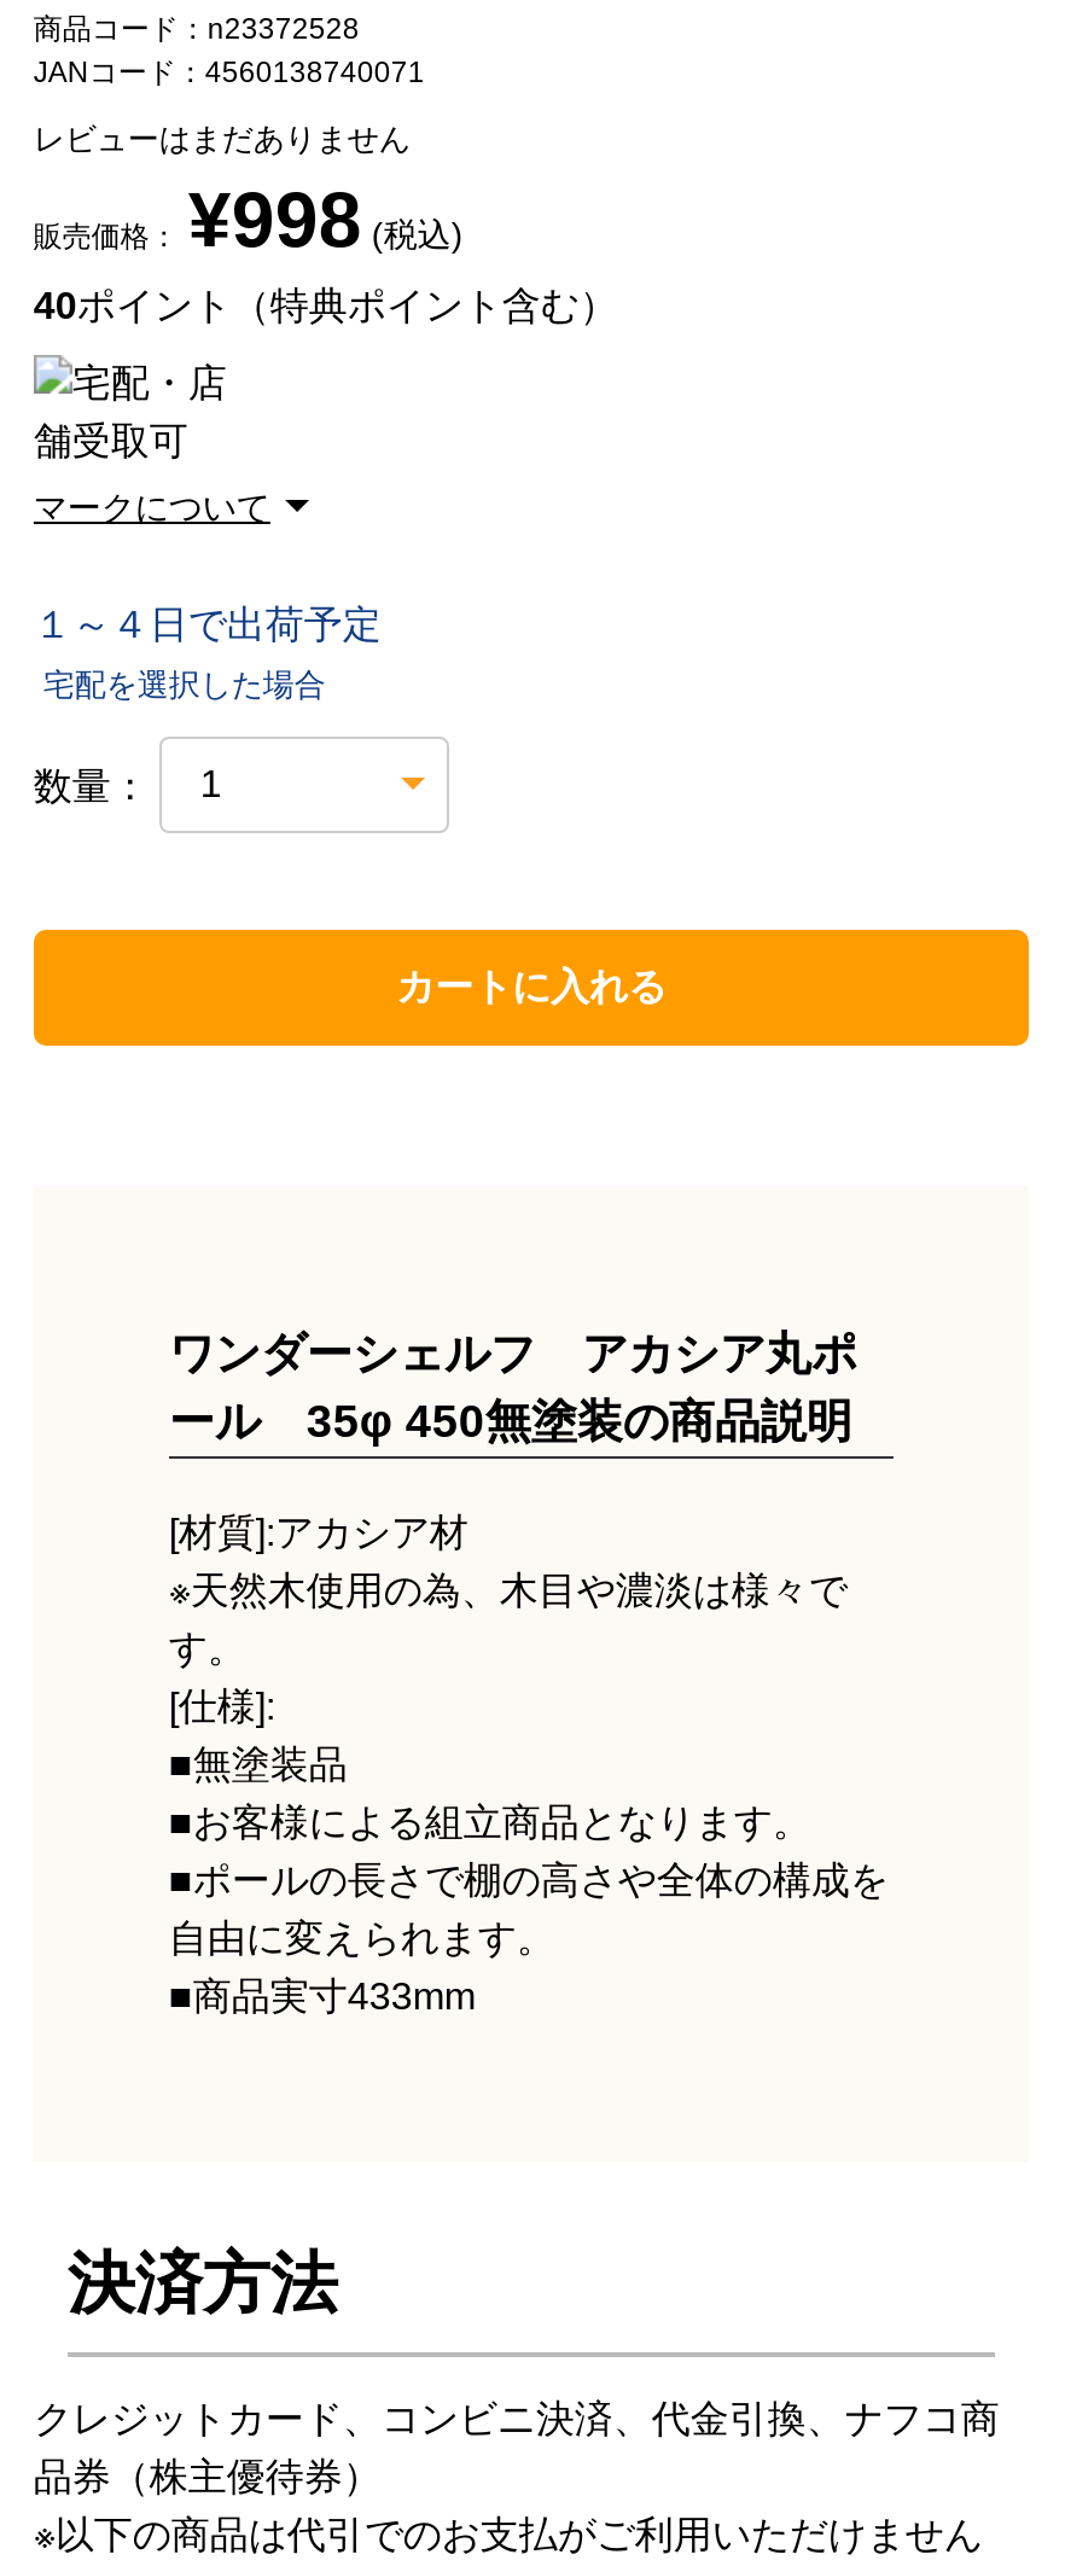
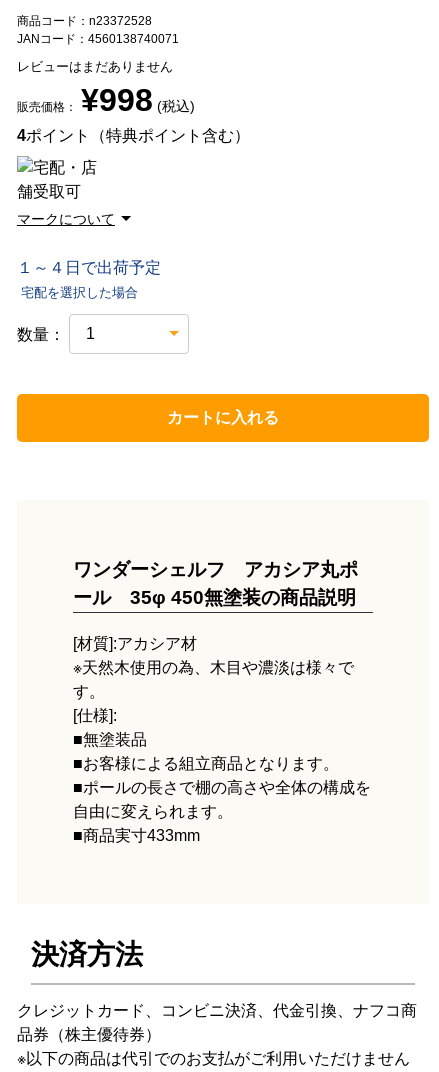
- 40ポイント（特典ポイント含む）
+ 4ポイント（特典ポイント含む）
